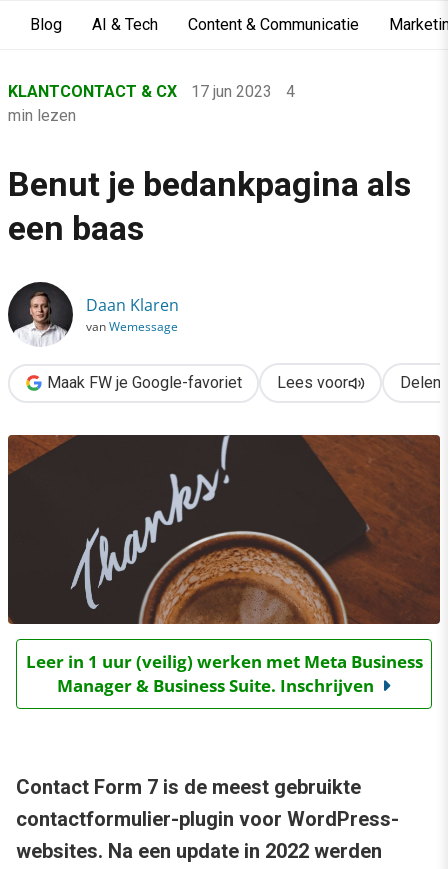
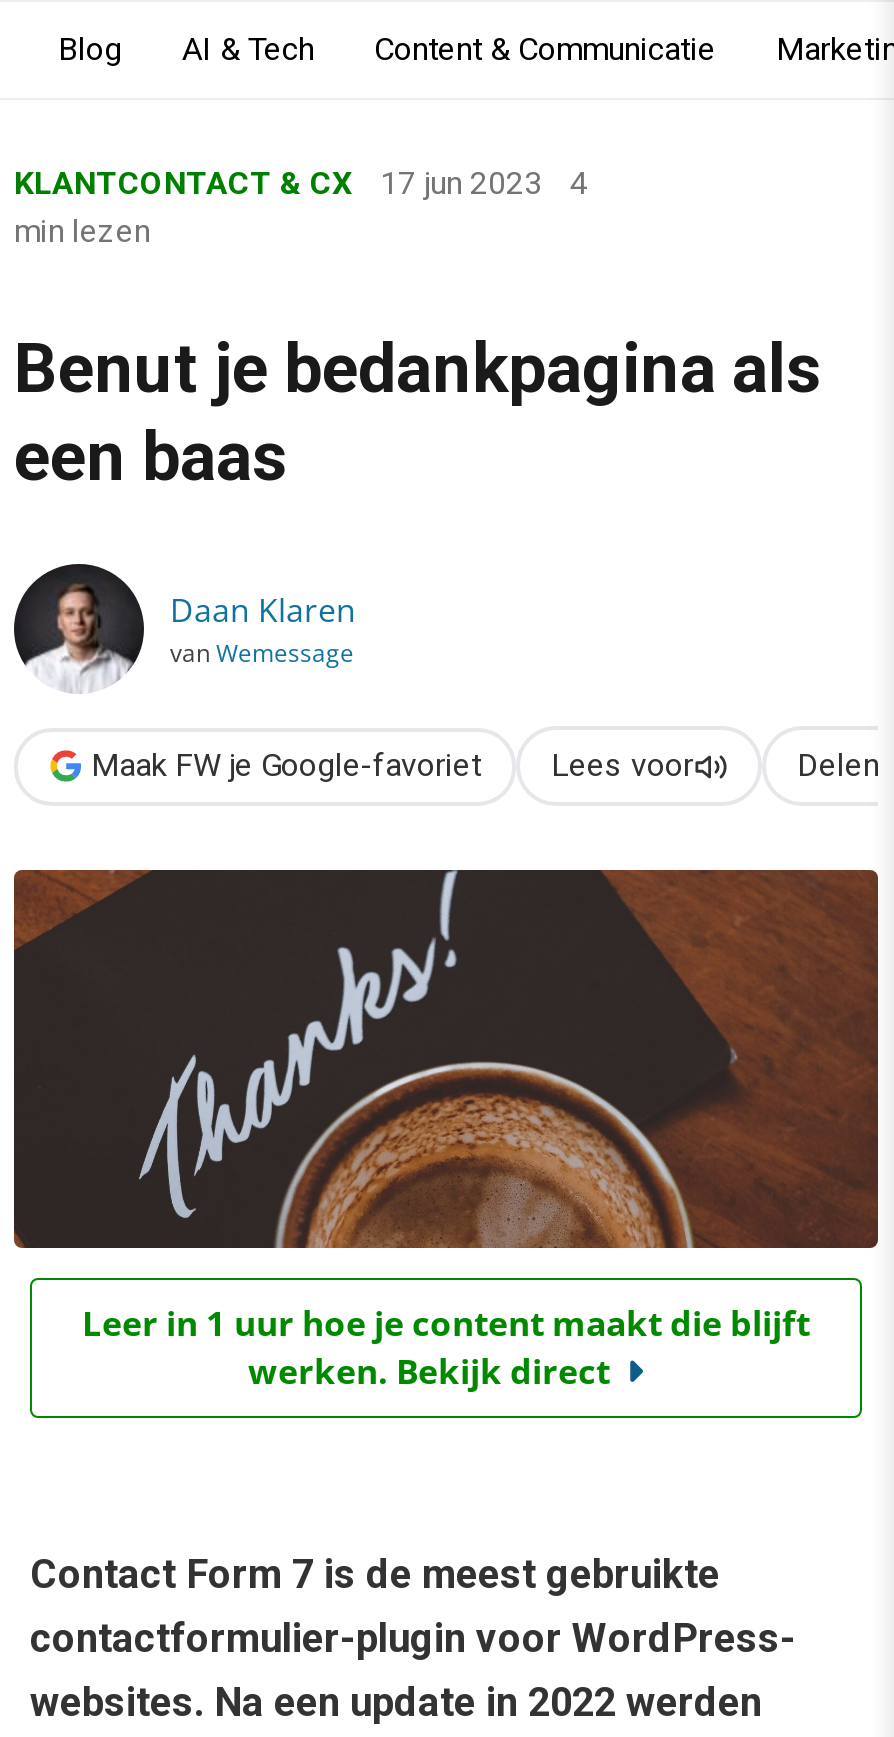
- Leer in 1 uur (veilig) werken met Meta Business
- Manager & Business Suite. Inschrijven
+ Leer in 1 uur hoe je content maakt die blijft
+ werken. Bekijk direct
